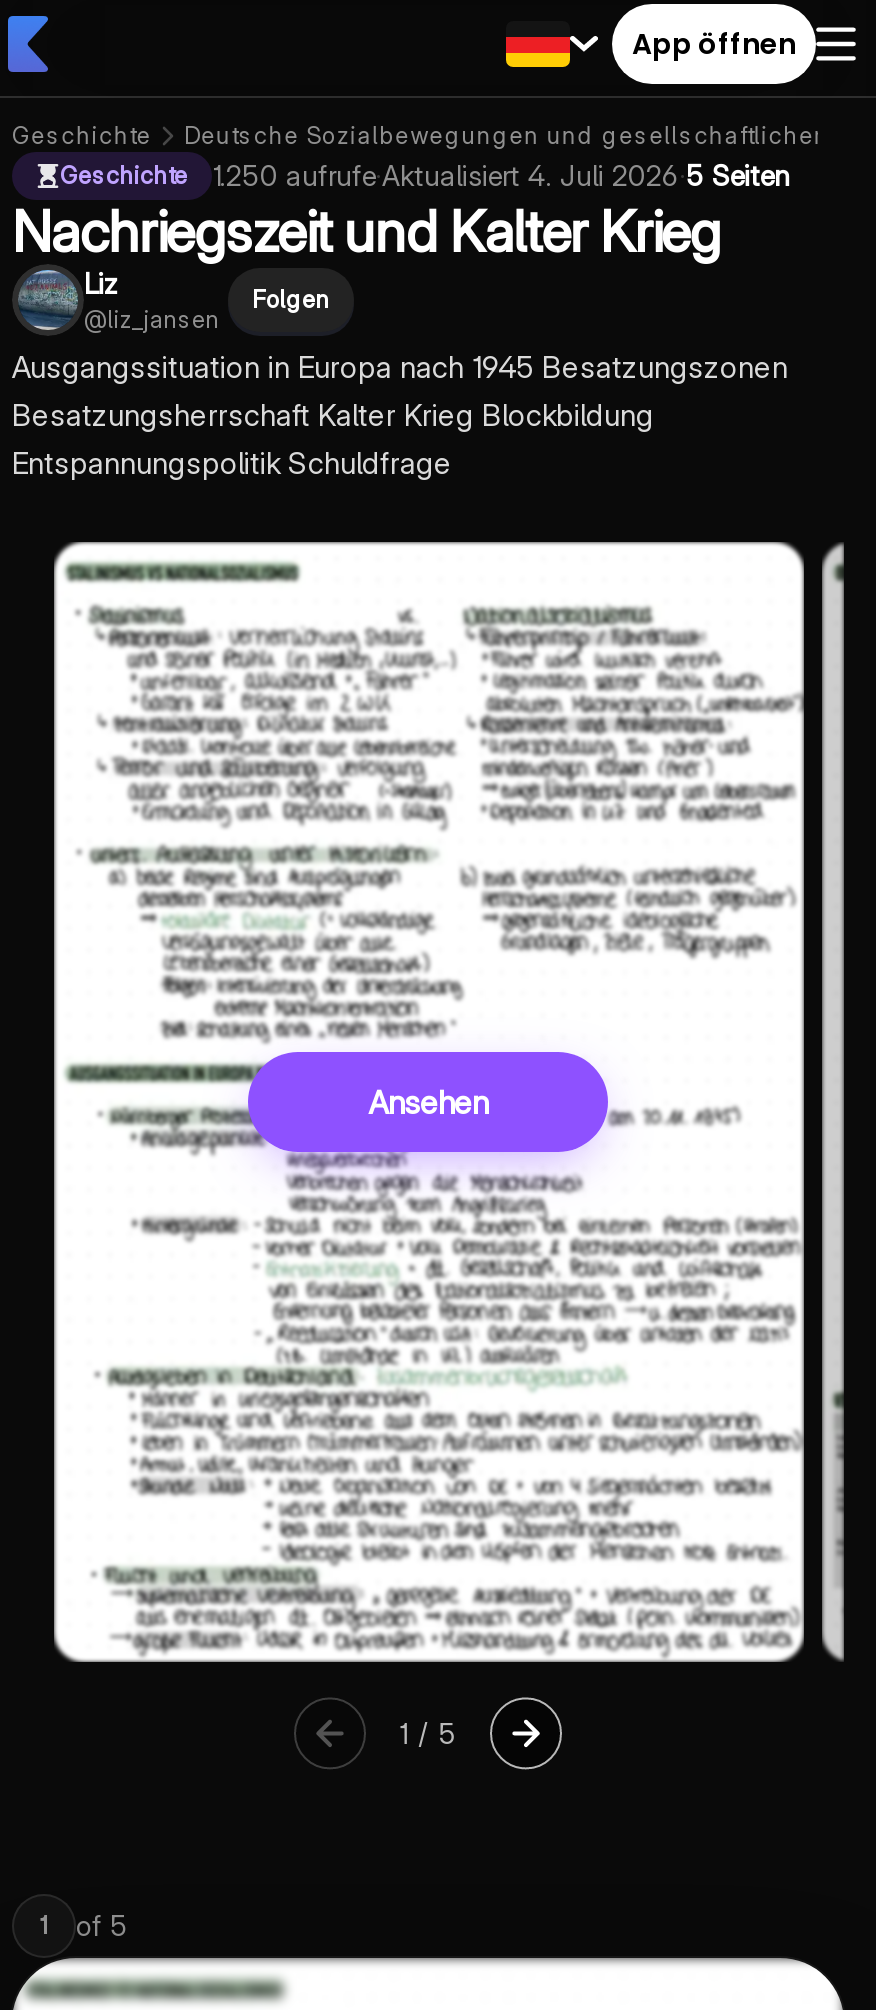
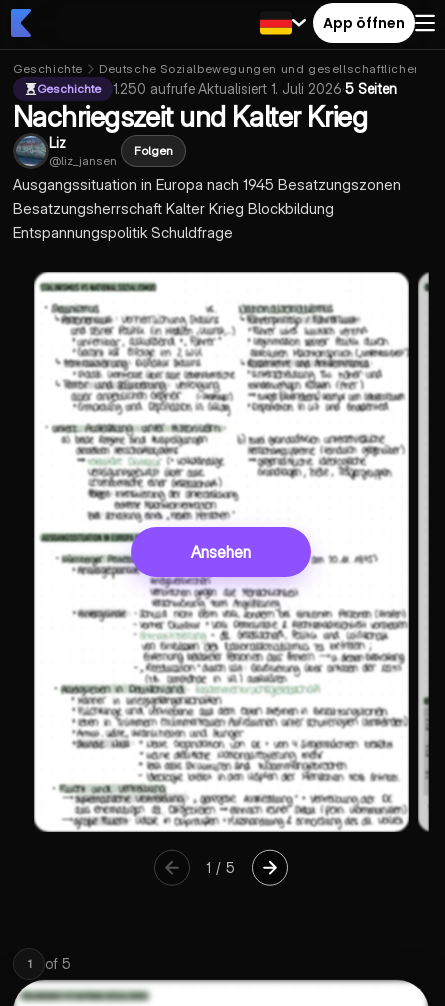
- 1.250 aufrufe · Aktualisiert 4. Juli 2026 · 5 Seiten
+ 1.250 aufrufe · Aktualisiert 1. Juli 2026 · 5 Seiten
